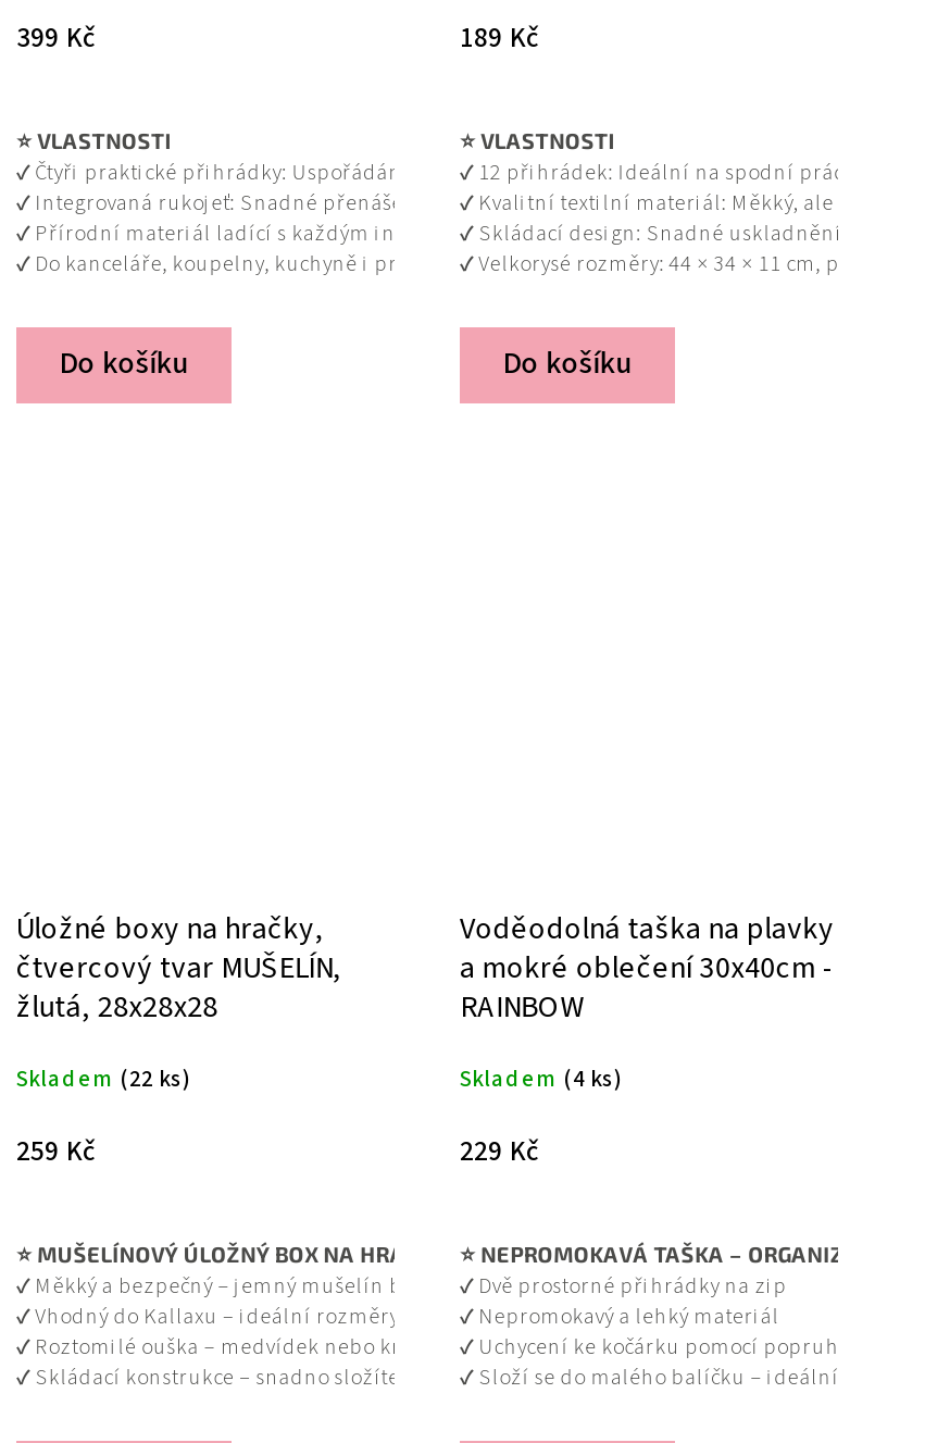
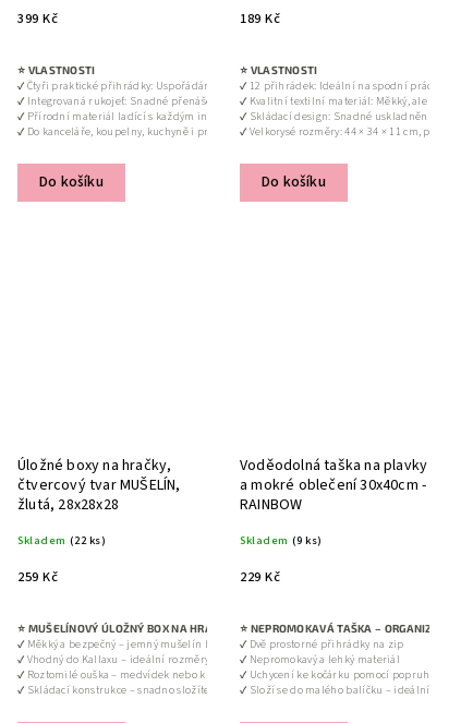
- Skladem (4 ks)
+ Skladem (9 ks)
